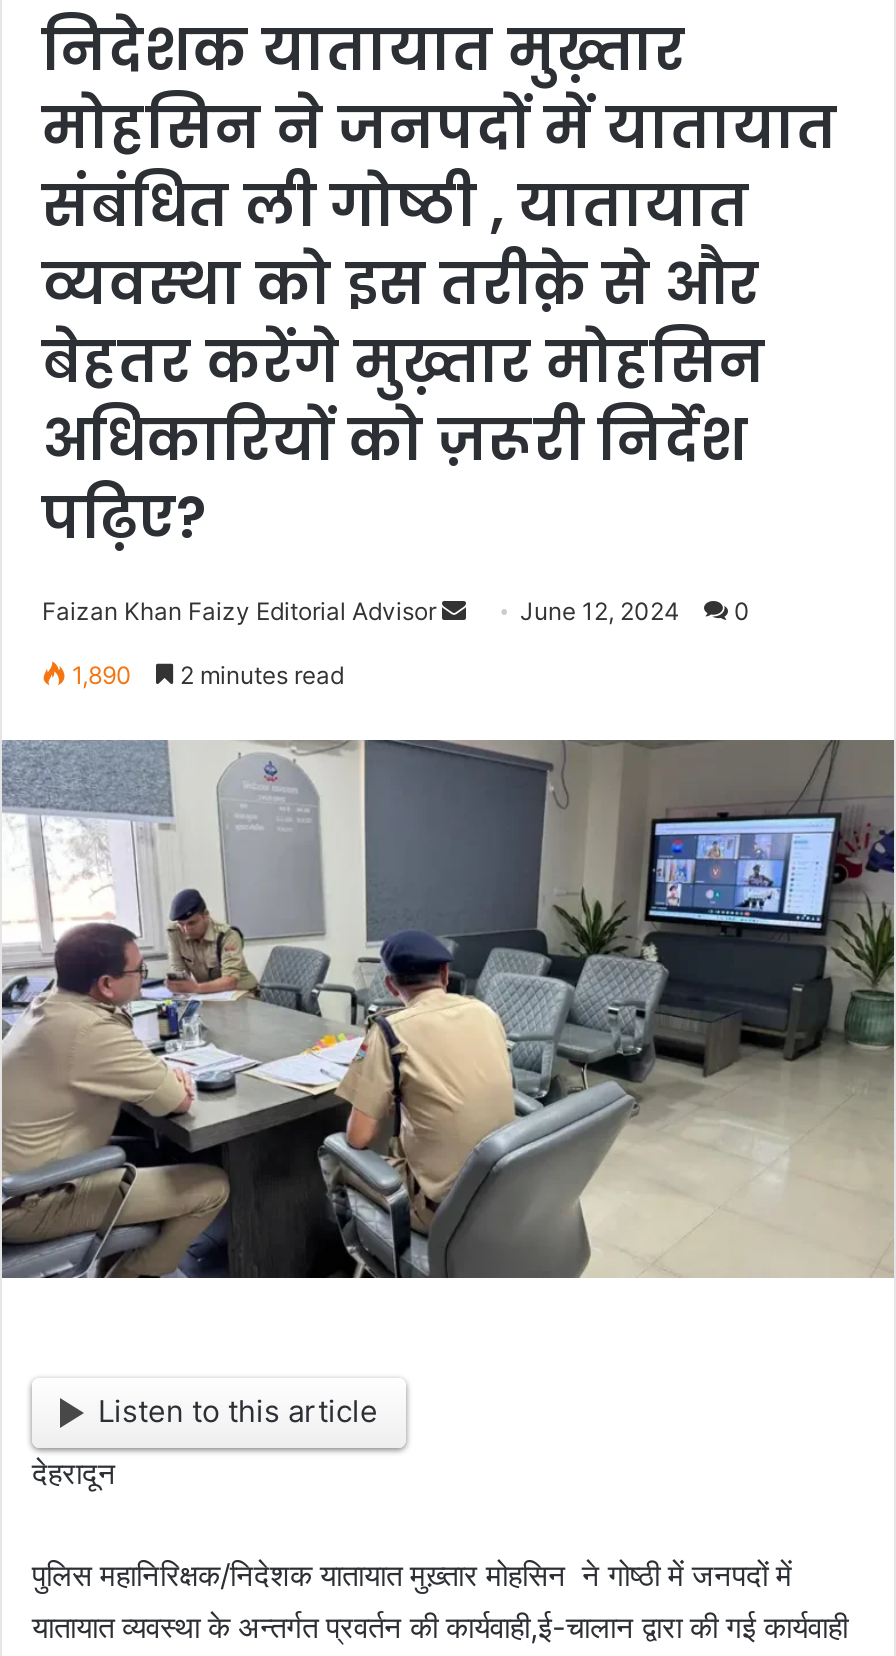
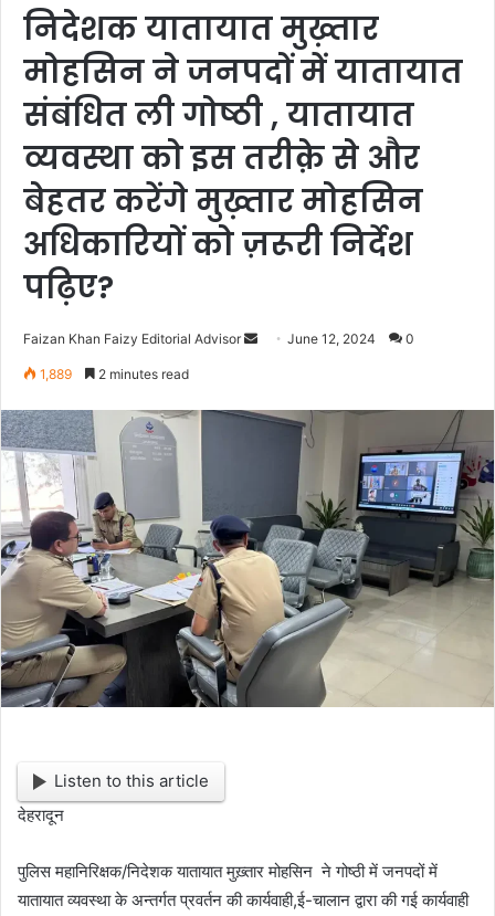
- 1,890 2 minutes read
+ 1,889 2 minutes read
